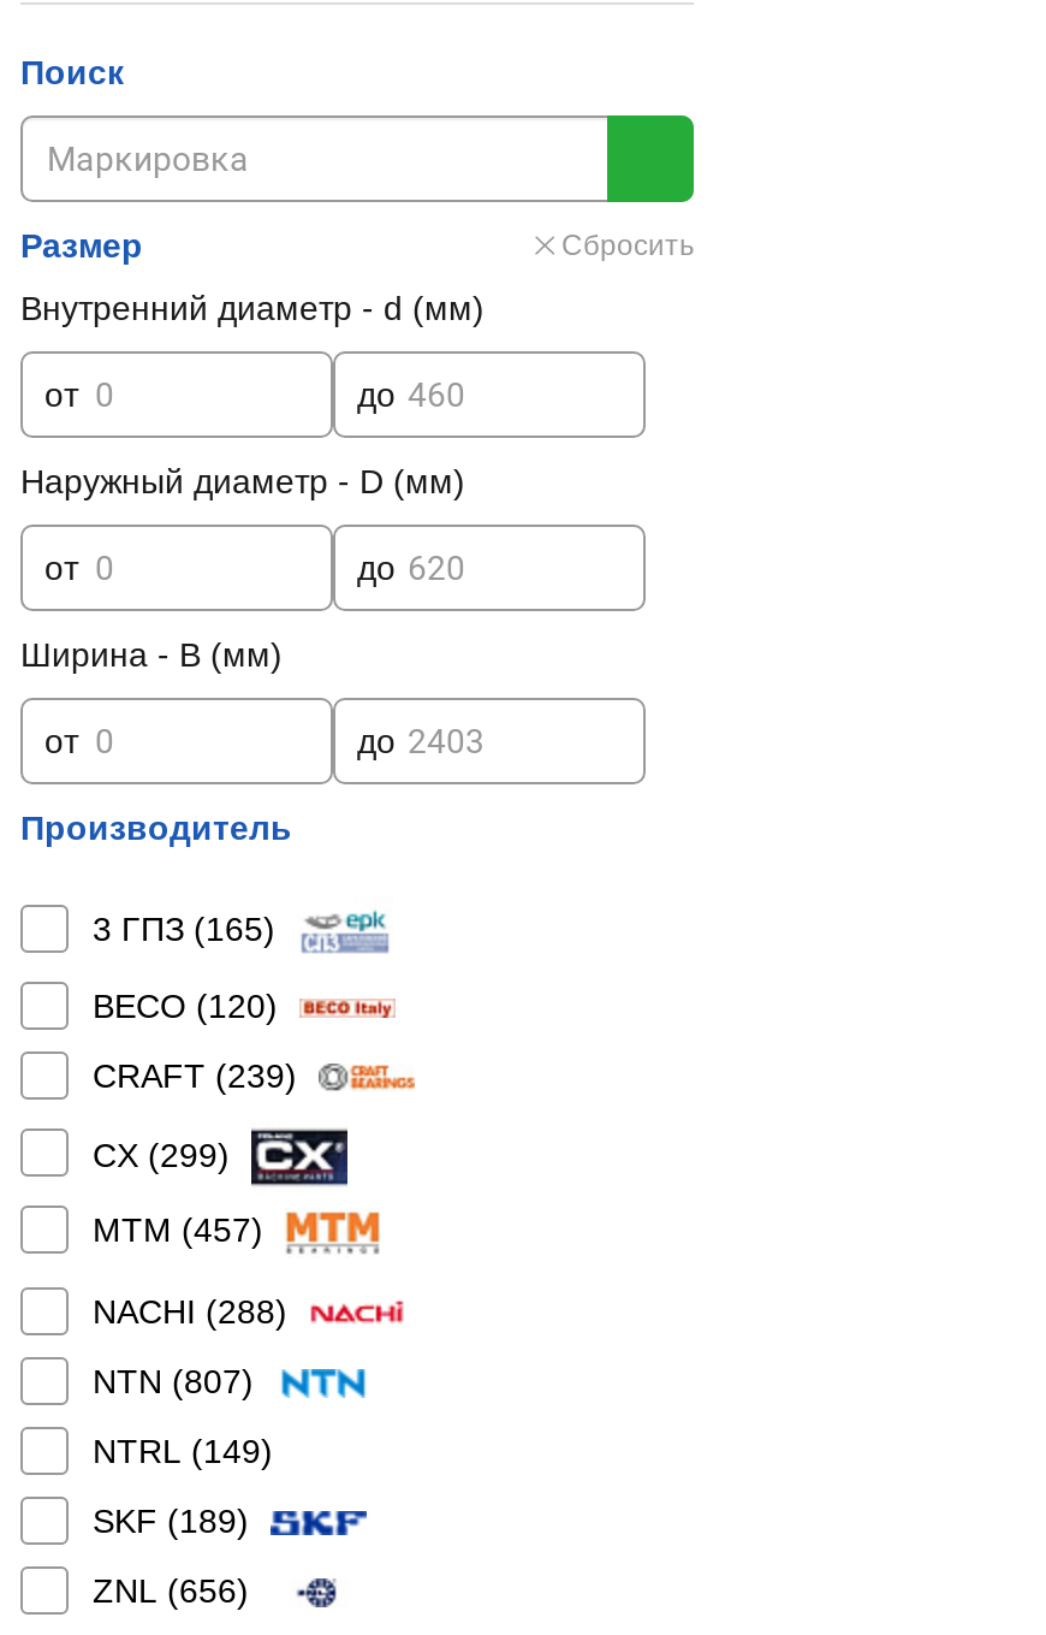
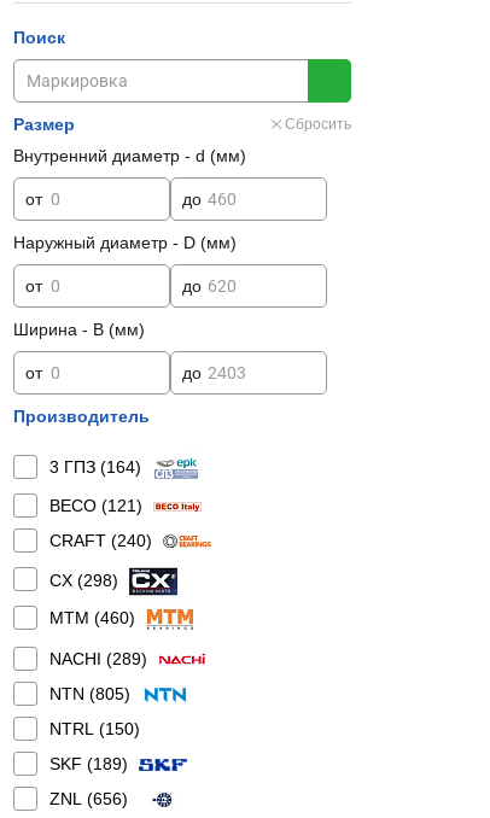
- 3 ГПЗ (165)
+ 3 ГПЗ (164)

- BECO (120)
+ BECO (121)

- CRAFT (239)
+ CRAFT (240)

- CX (299)
+ CX (298)

- MTM (457)
+ MTM (460)

- NACHI (288)
+ NACHI (289)

- NTN (807)
+ NTN (805)

- NTRL (149)
+ NTRL (150)
